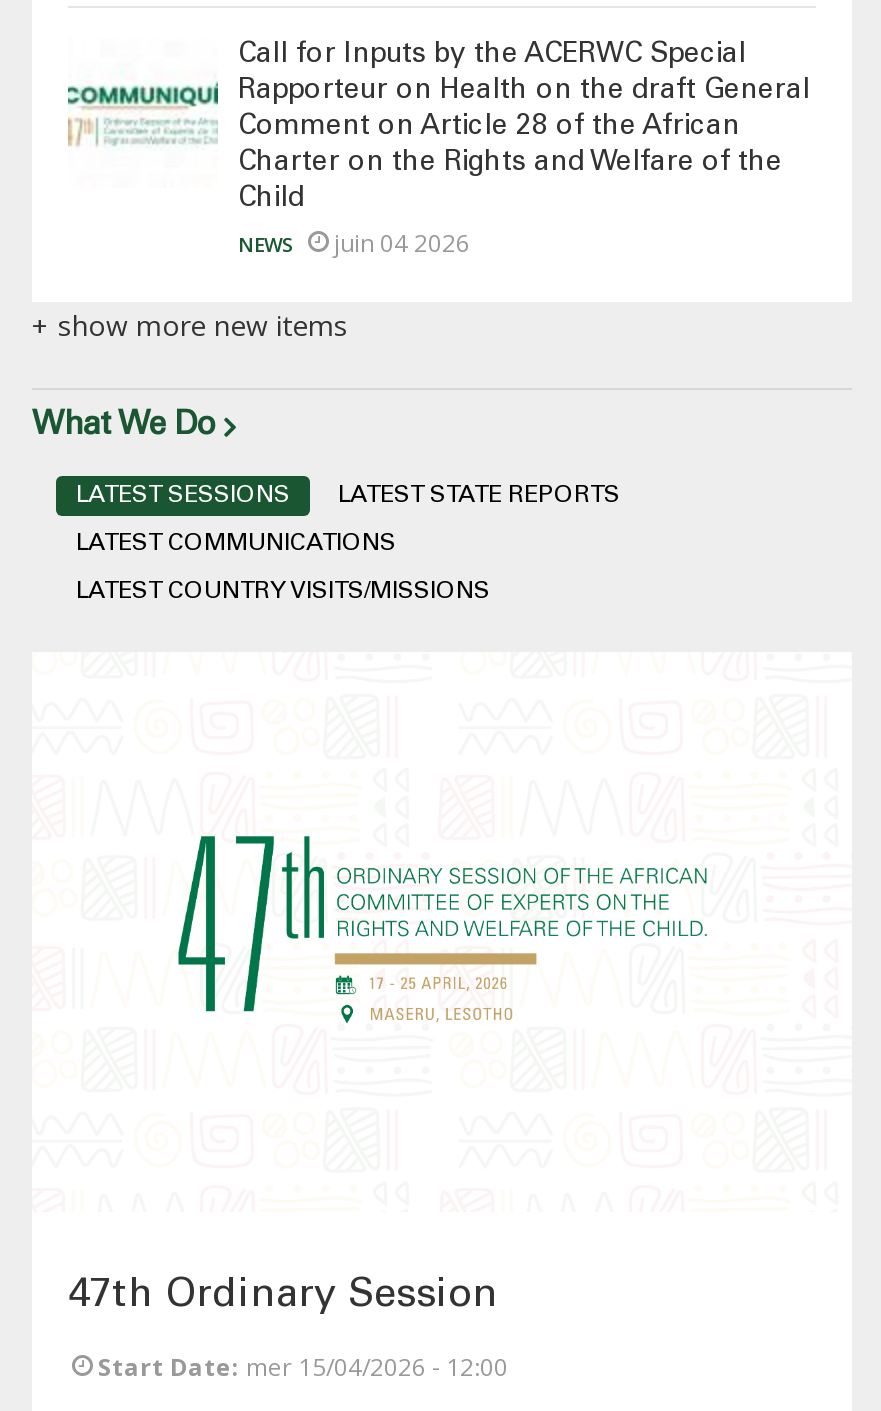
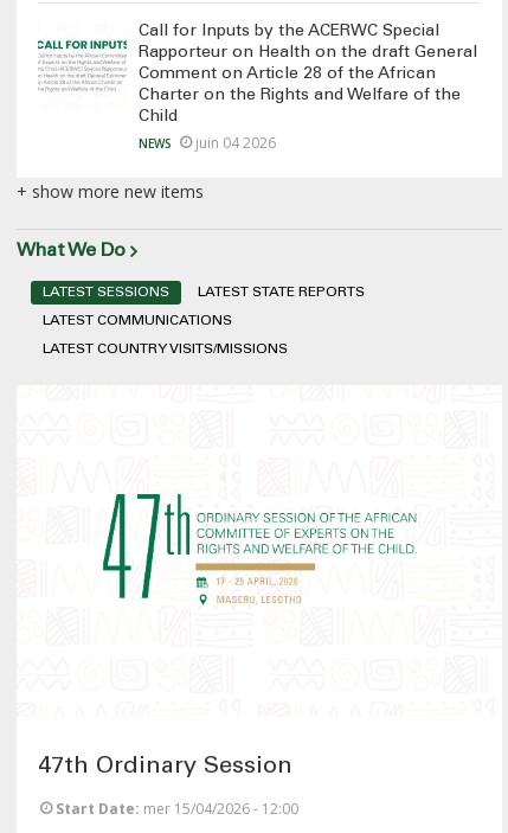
- [image]
+ [image]
